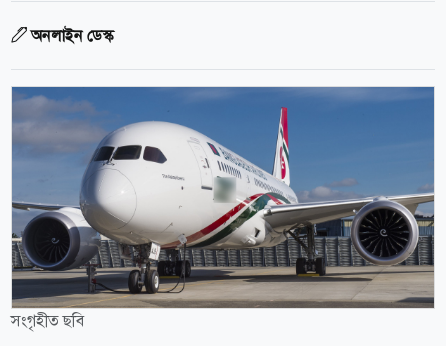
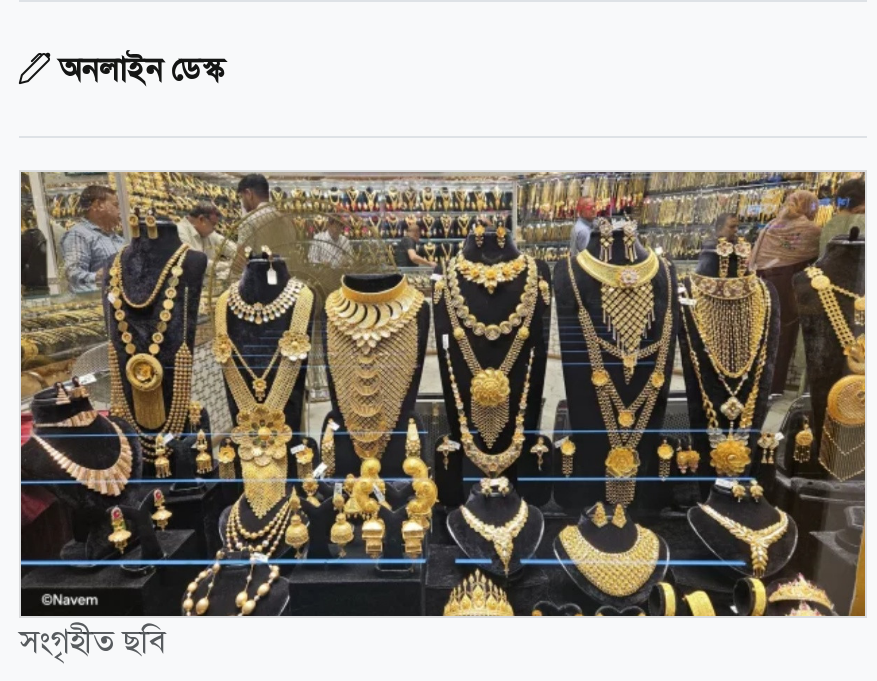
- [image]
+ [image]
